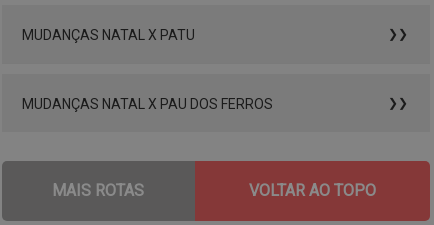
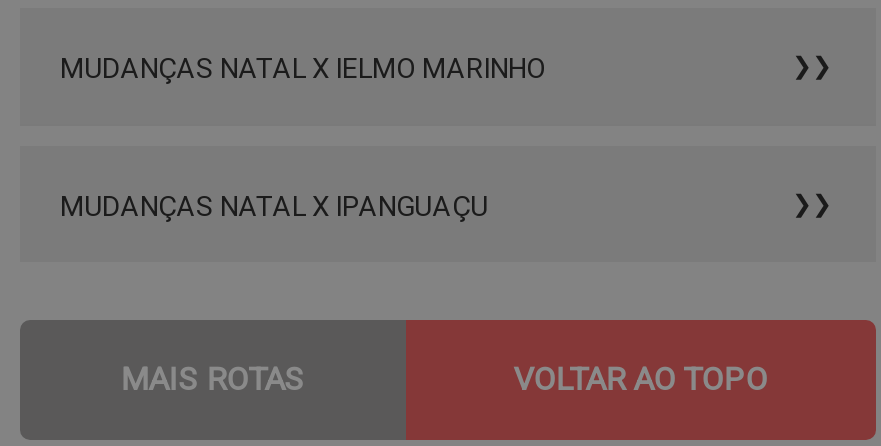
- MUDANÇAS NATAL X PATU
+ MUDANÇAS NATAL X IELMO MARINHO

- MUDANÇAS NATAL X PAU DOS FERROS
+ MUDANÇAS NATAL X IPANGUAÇU
